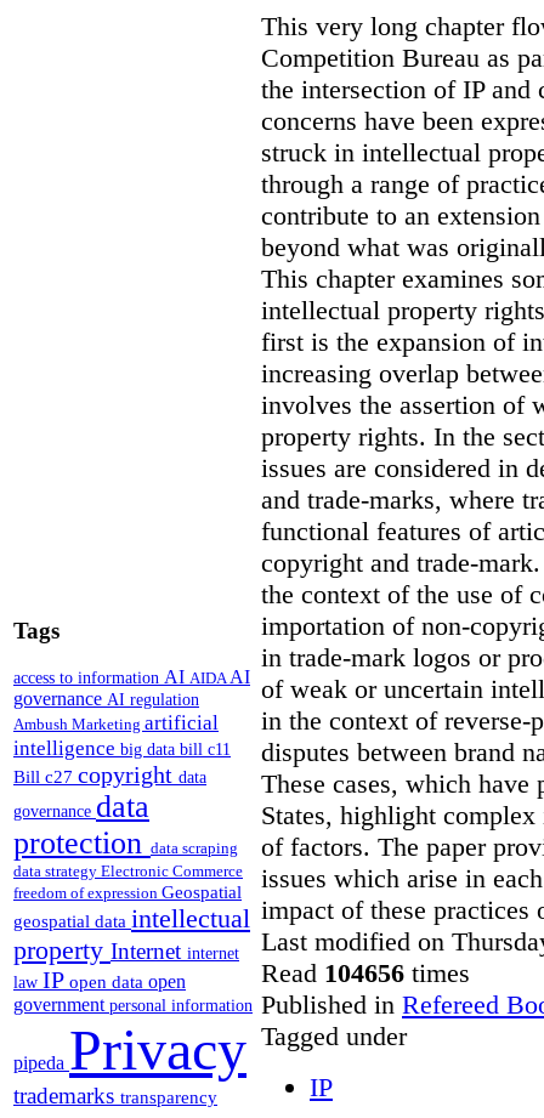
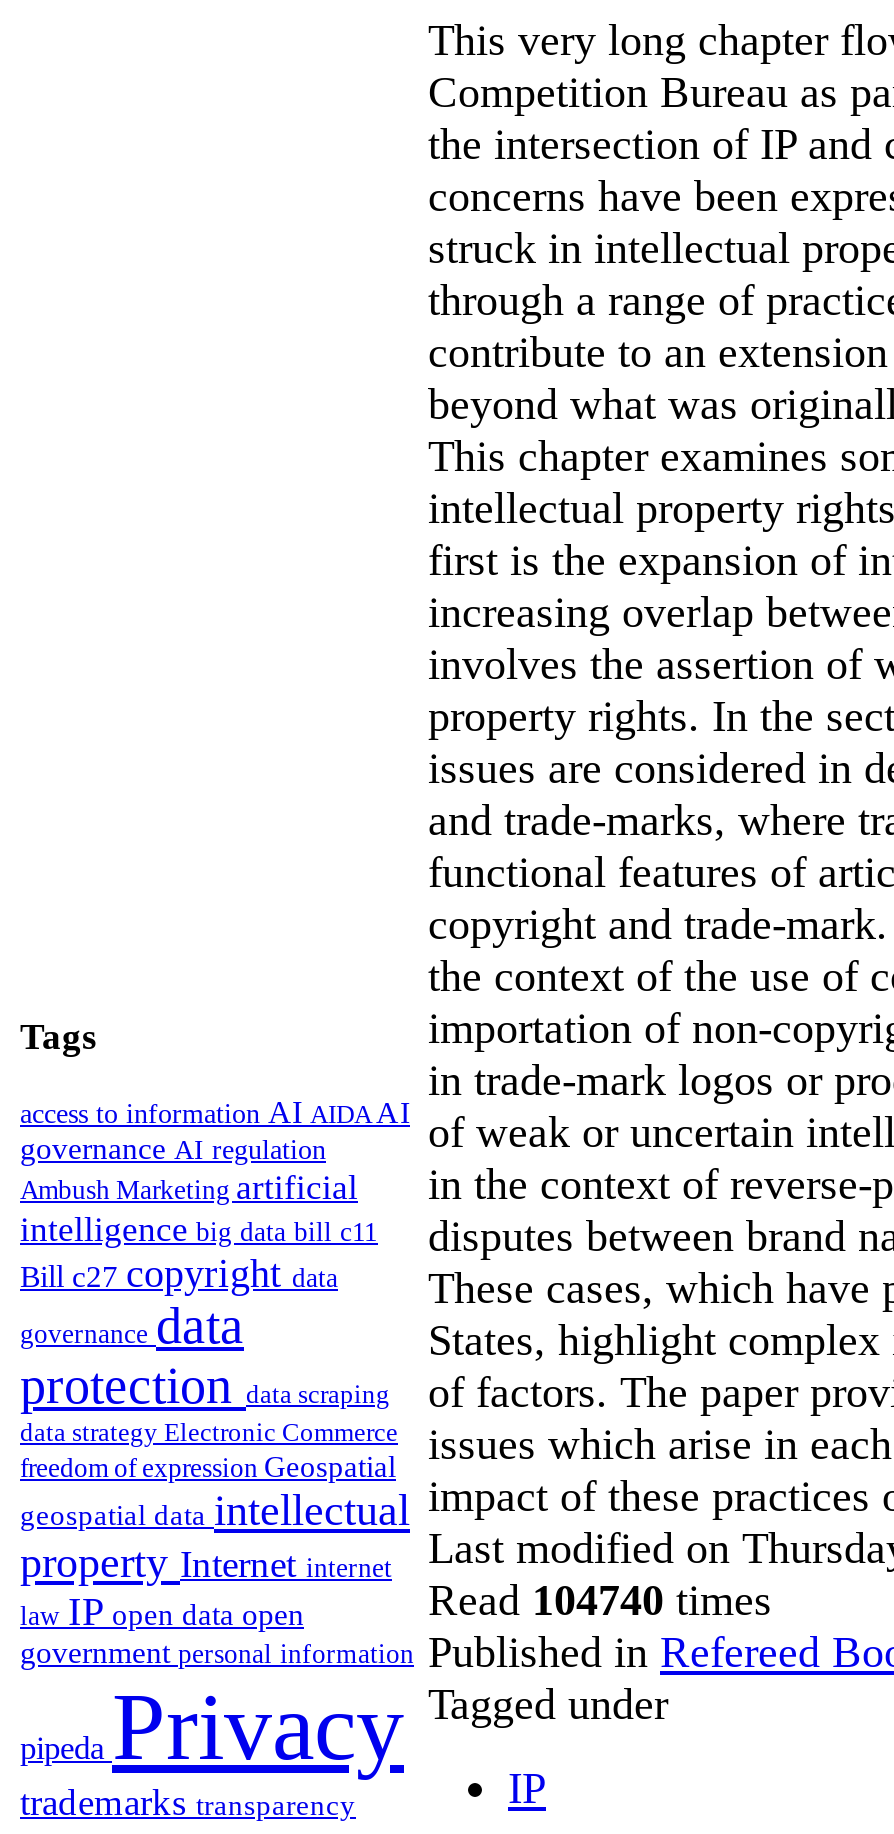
- Read 104656 times
+ Read 104740 times
